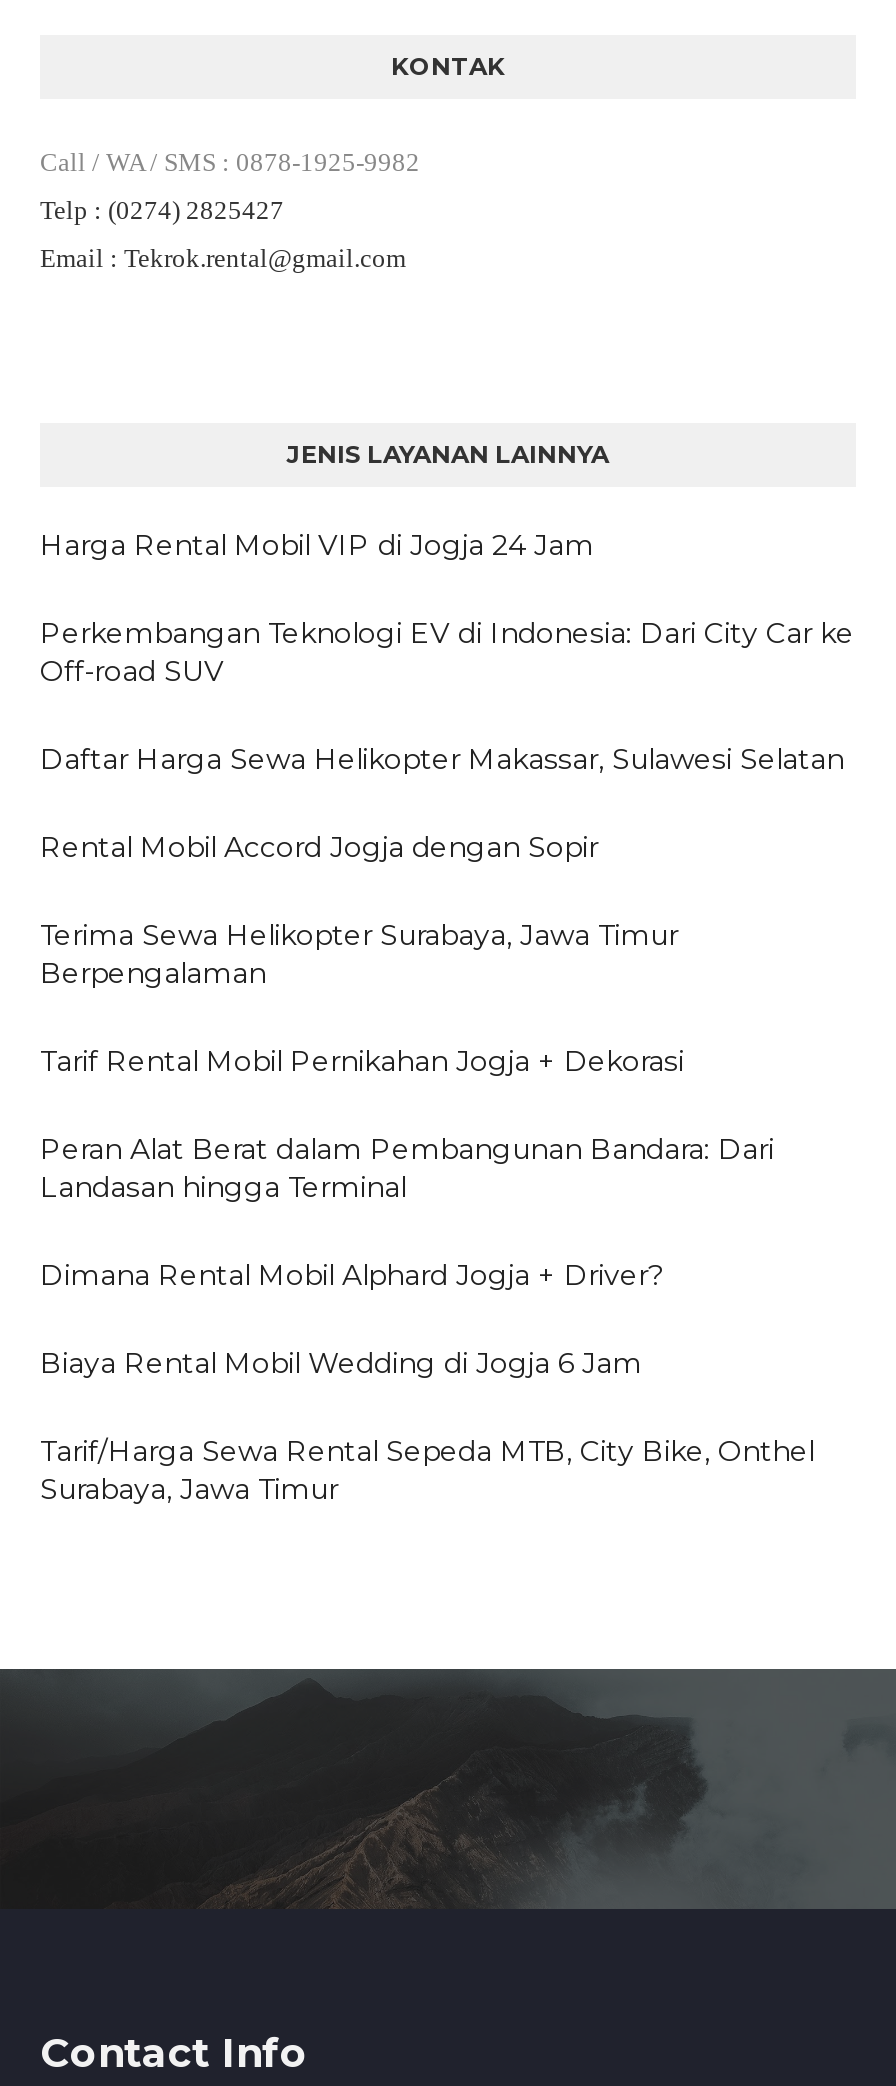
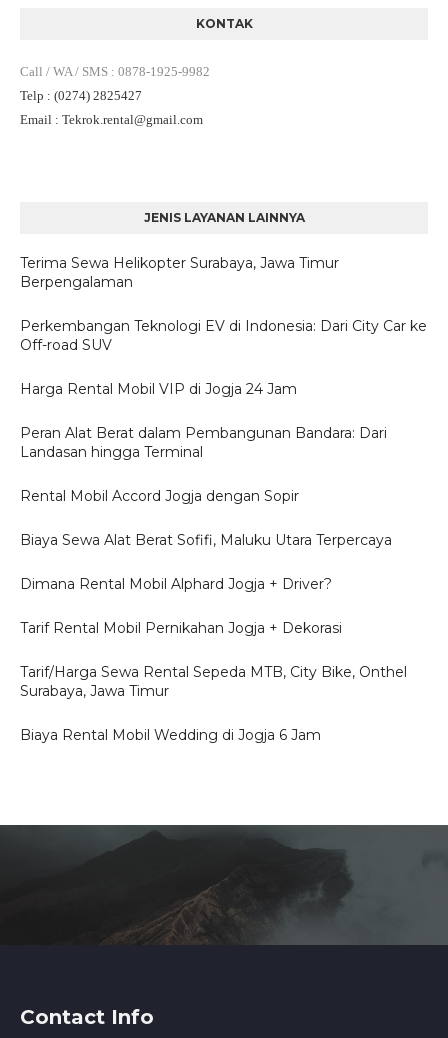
moved down: Perkembangan Teknologi EV di Indonesia: Dari City Car ke | Off-road SUV | Harga Rental Mobil VIP di Jogja 24 Jam

- Daftar Harga Sewa Helikopter Makassar, Sulawesi Selatan

moved down: Rental Mobil Accord Jogja dengan Sopir

moved up: Terima Sewa Helikopter Surabaya, Jawa Timur | Berpengalaman

moved down: Tarif Rental Mobil Pernikahan Jogja + Dekorasi

moved up: Peran Alat Berat dalam Pembangunan Bandara: Dari | Landasan hingga Terminal

+ Biaya Sewa Alat Berat Sofifi, Maluku Utara Terpercaya

moved up: Dimana Rental Mobil Alphard Jogja + Driver?

moved down: Biaya Rental Mobil Wedding di Jogja 6 Jam

moved up: Tarif/Harga Sewa Rental Sepeda MTB, City Bike, Onthel | Surabaya, Jawa Timur
